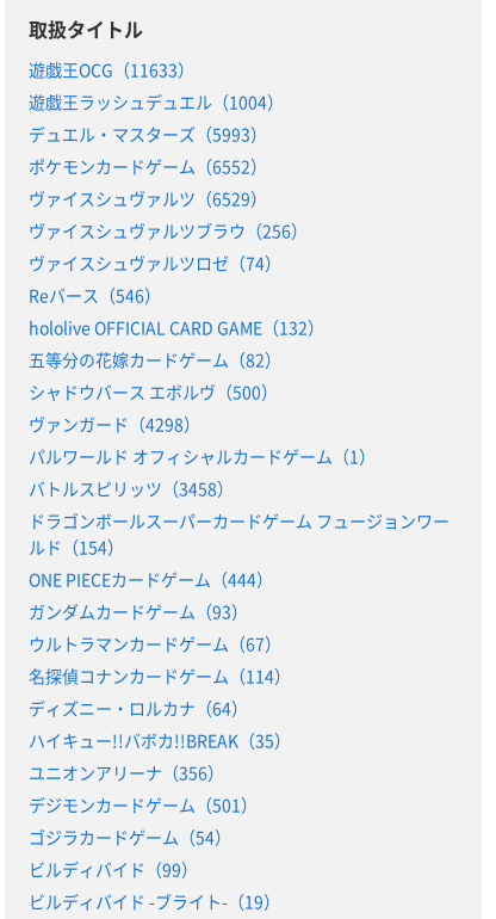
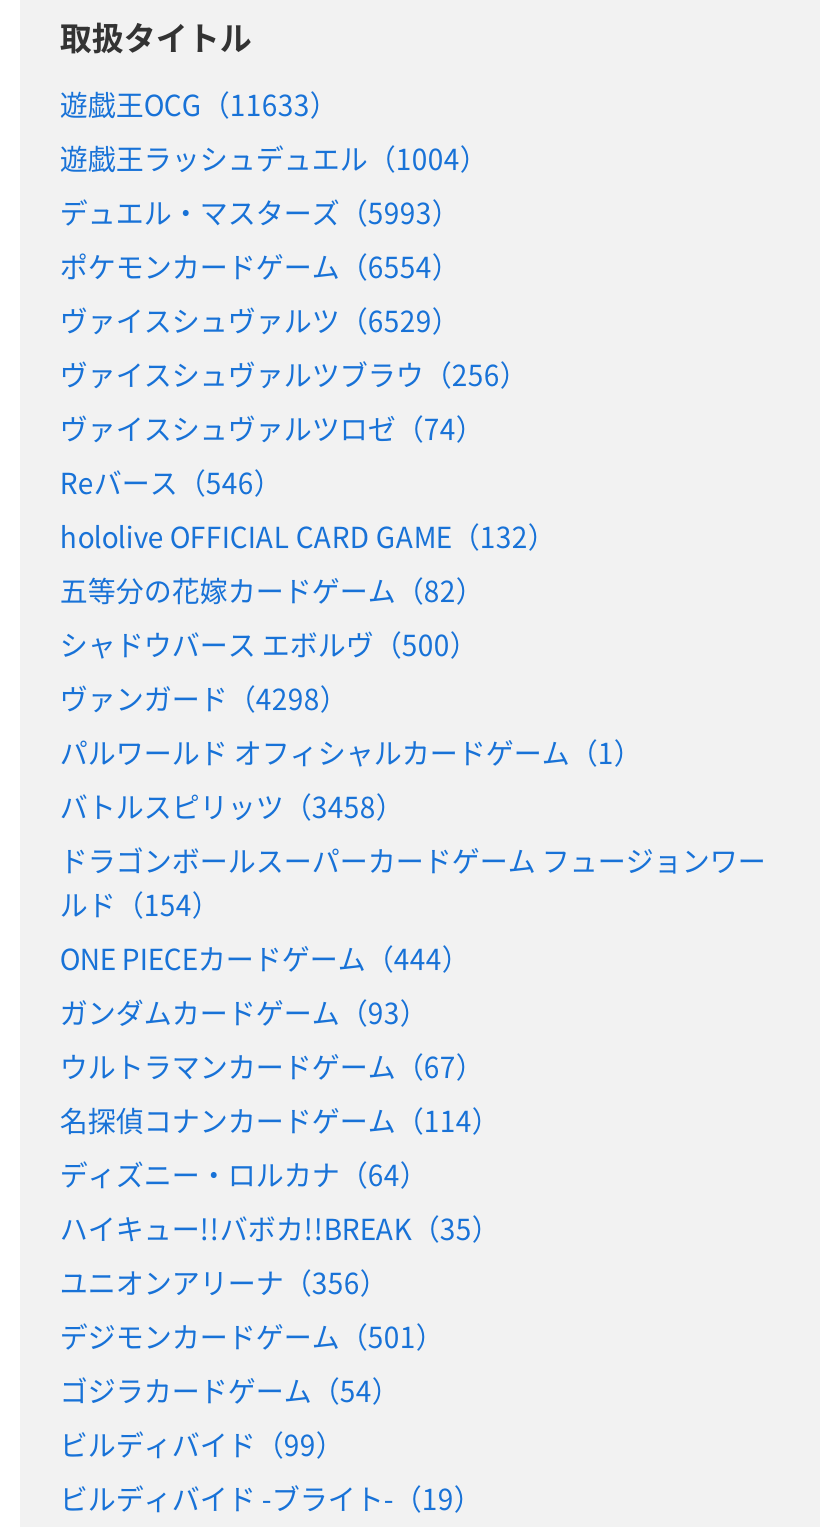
- ポケモンカードゲーム（6552）
+ ポケモンカードゲーム（6554）
